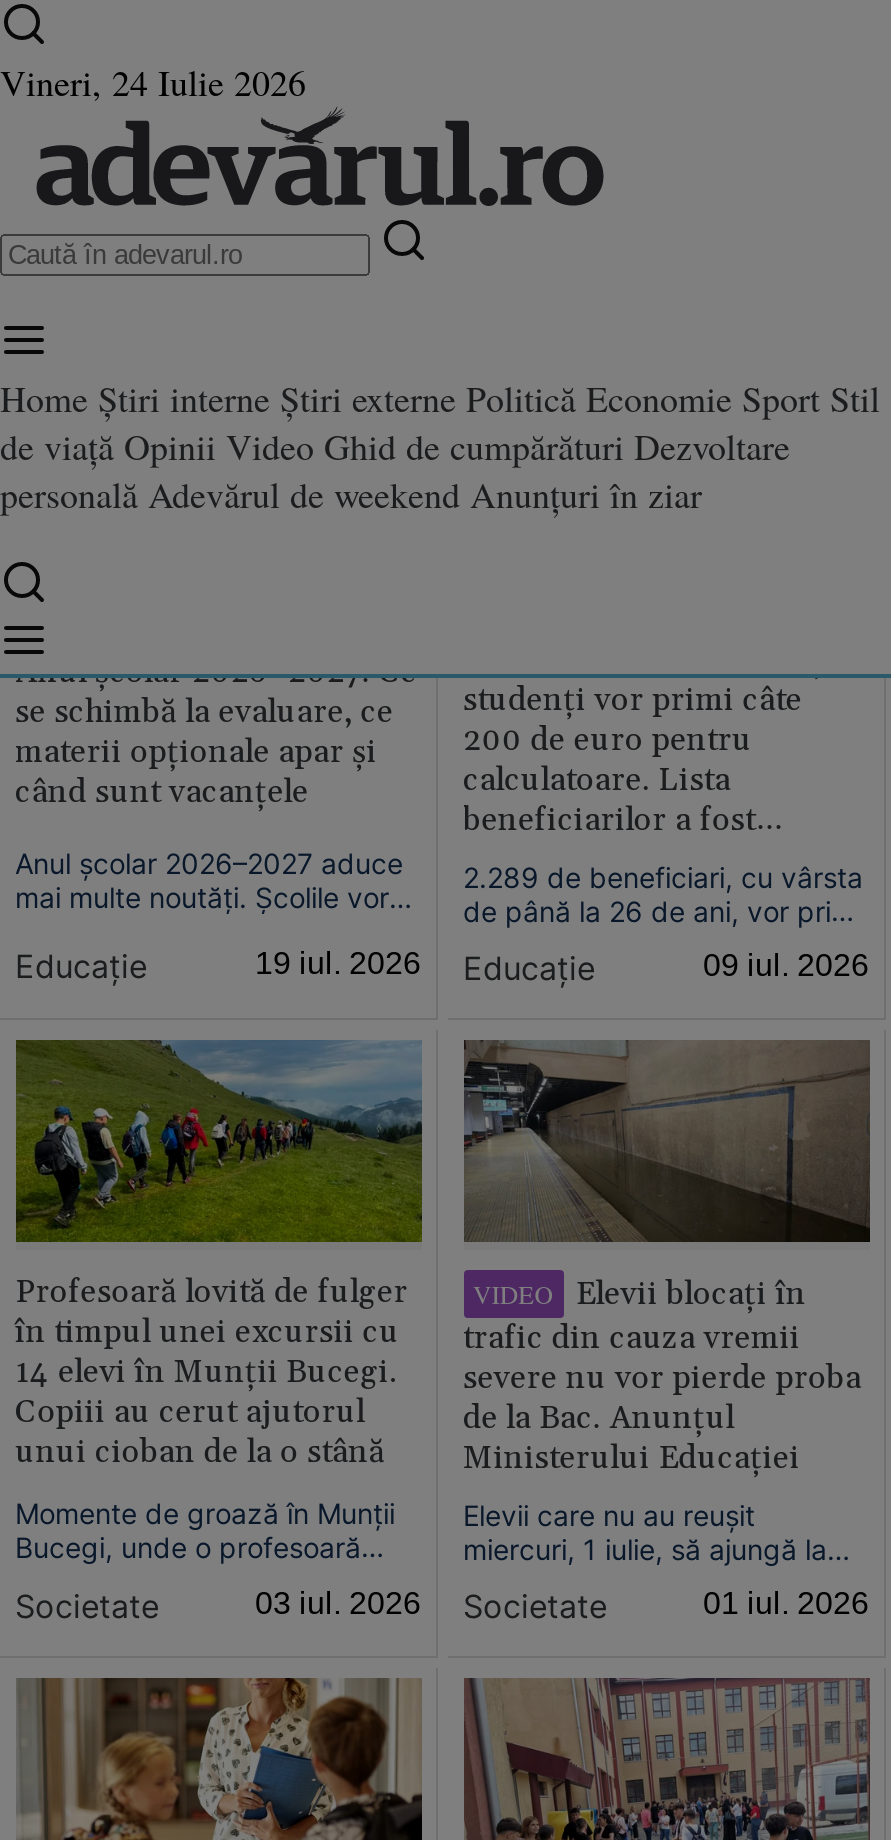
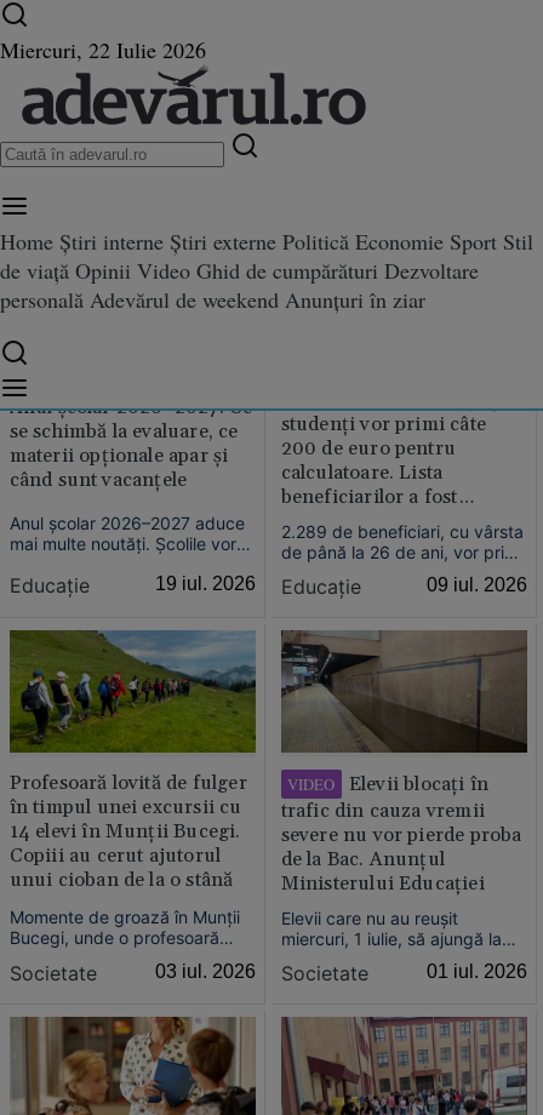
- Vineri, 24 Iulie 2026
+ Miercuri, 22 Iulie 2026
